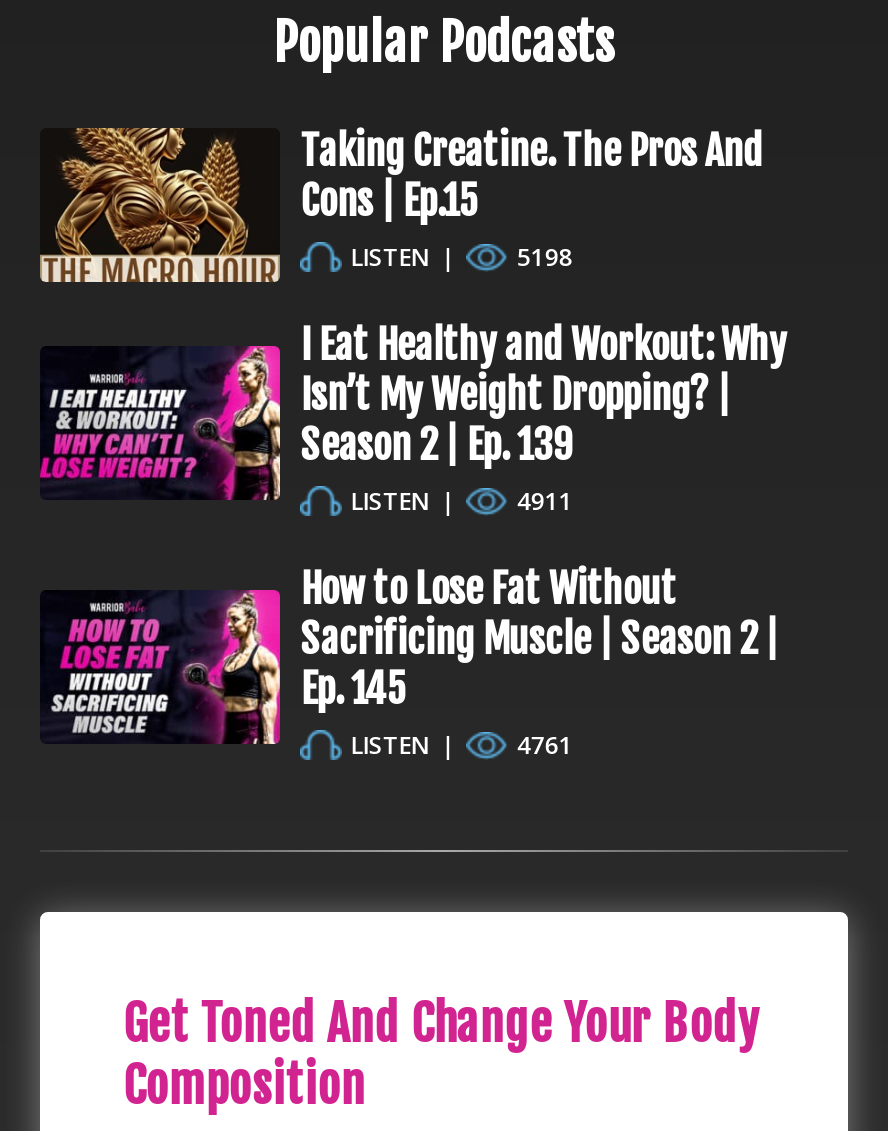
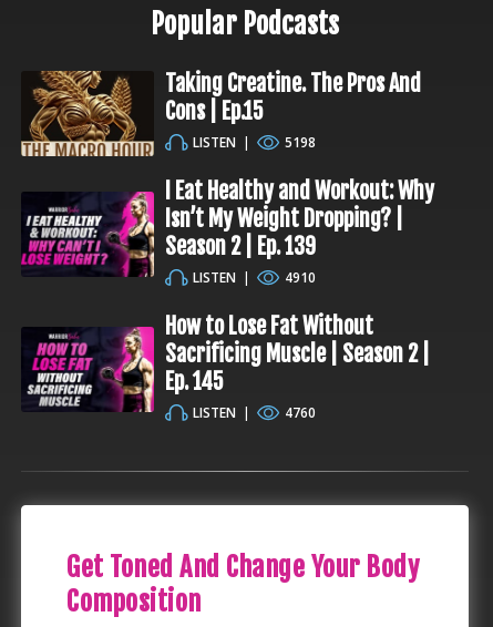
- 4911
+ 4910

- 4761
+ 4760
